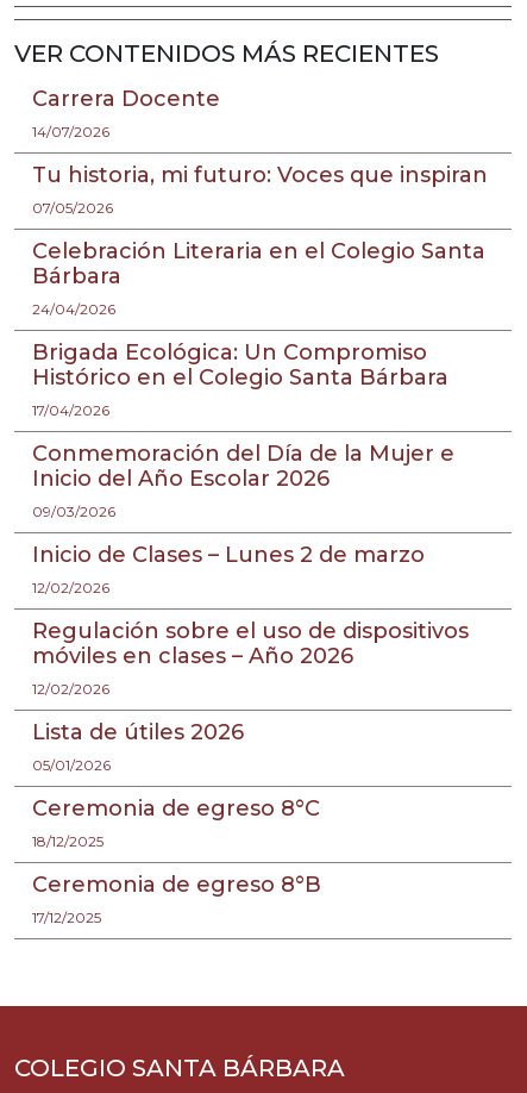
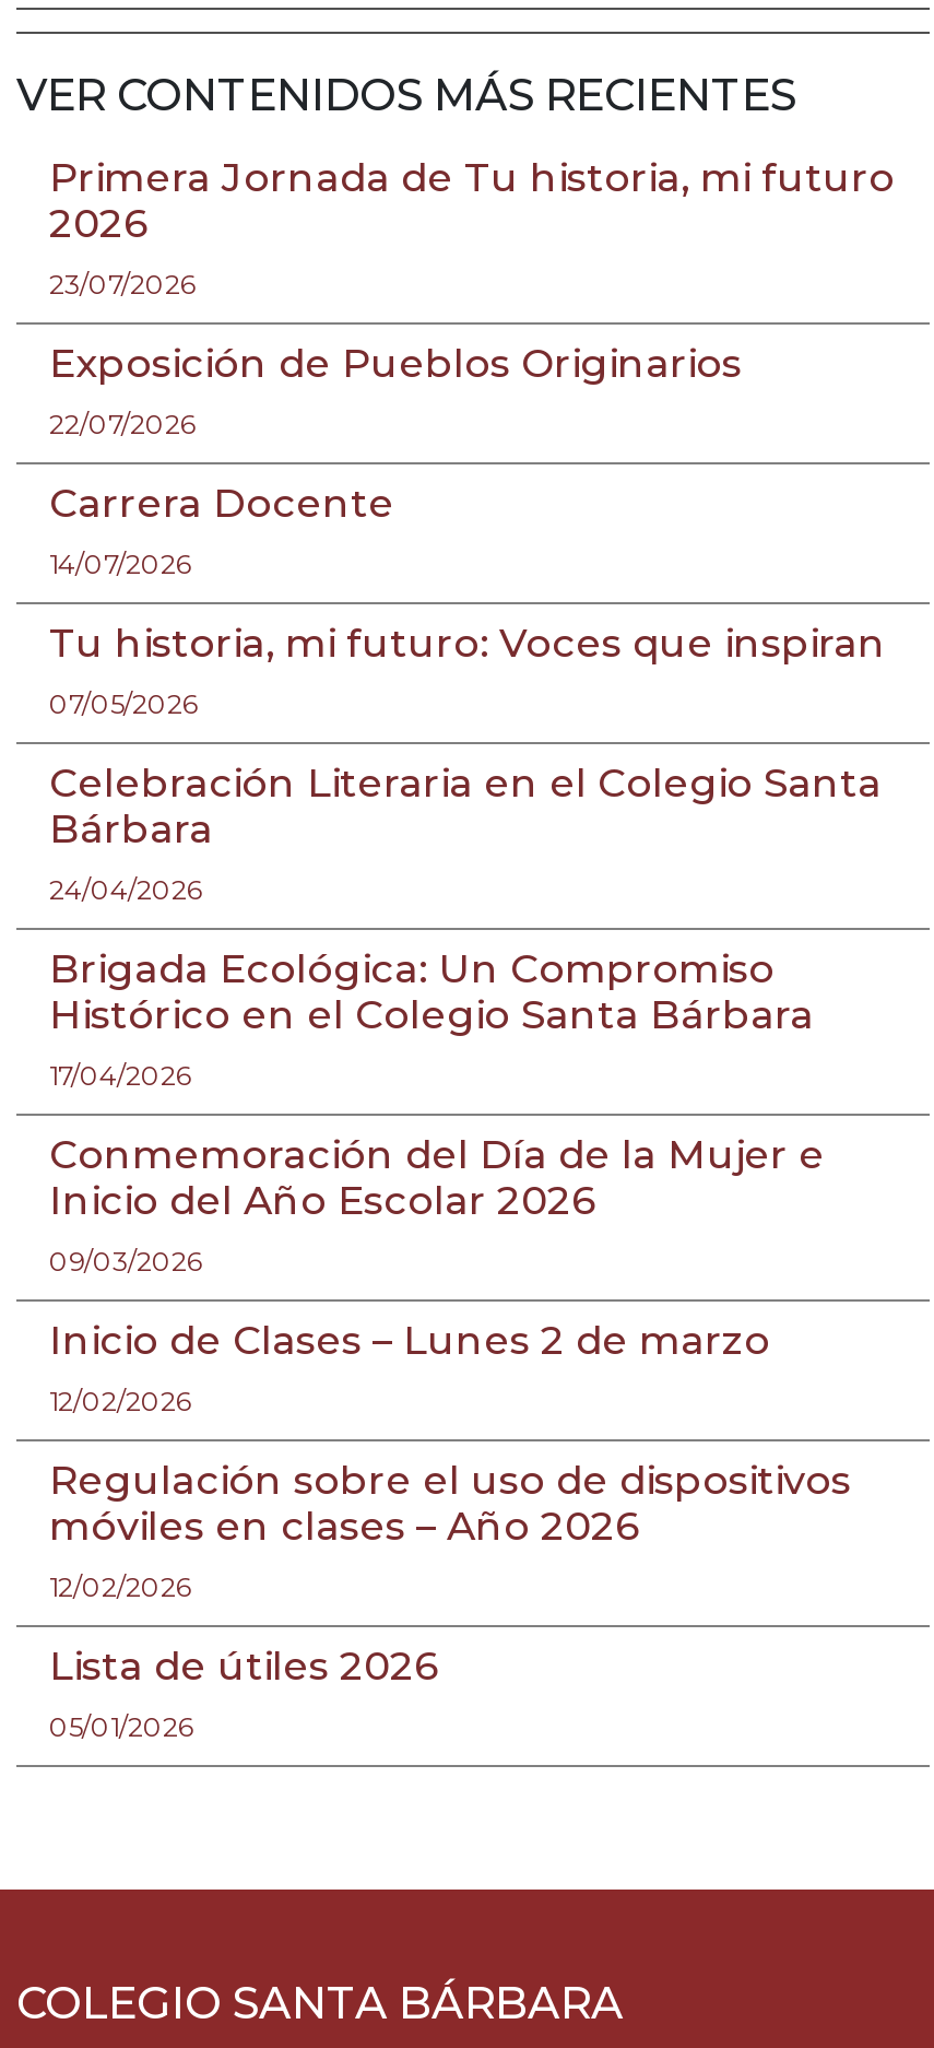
+ Primera Jornada de Tu historia, mi futuro
+ 2026
+ 23/07/2026
+ Exposición de Pueblos Originarios
+ 22/07/2026

moved down: Carrera Docente | 14/07/2026 | Tu historia, mi futuro: Voces que inspiran | ... | Lista de útiles 2026 | 05/01/2026

- Ceremonia de egreso 8°C
- 18/12/2025
- Ceremonia de egreso 8°B
- 17/12/2025
